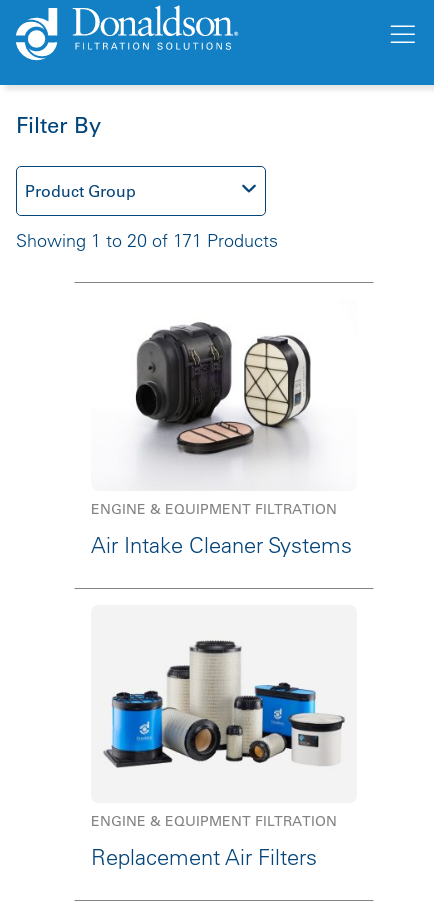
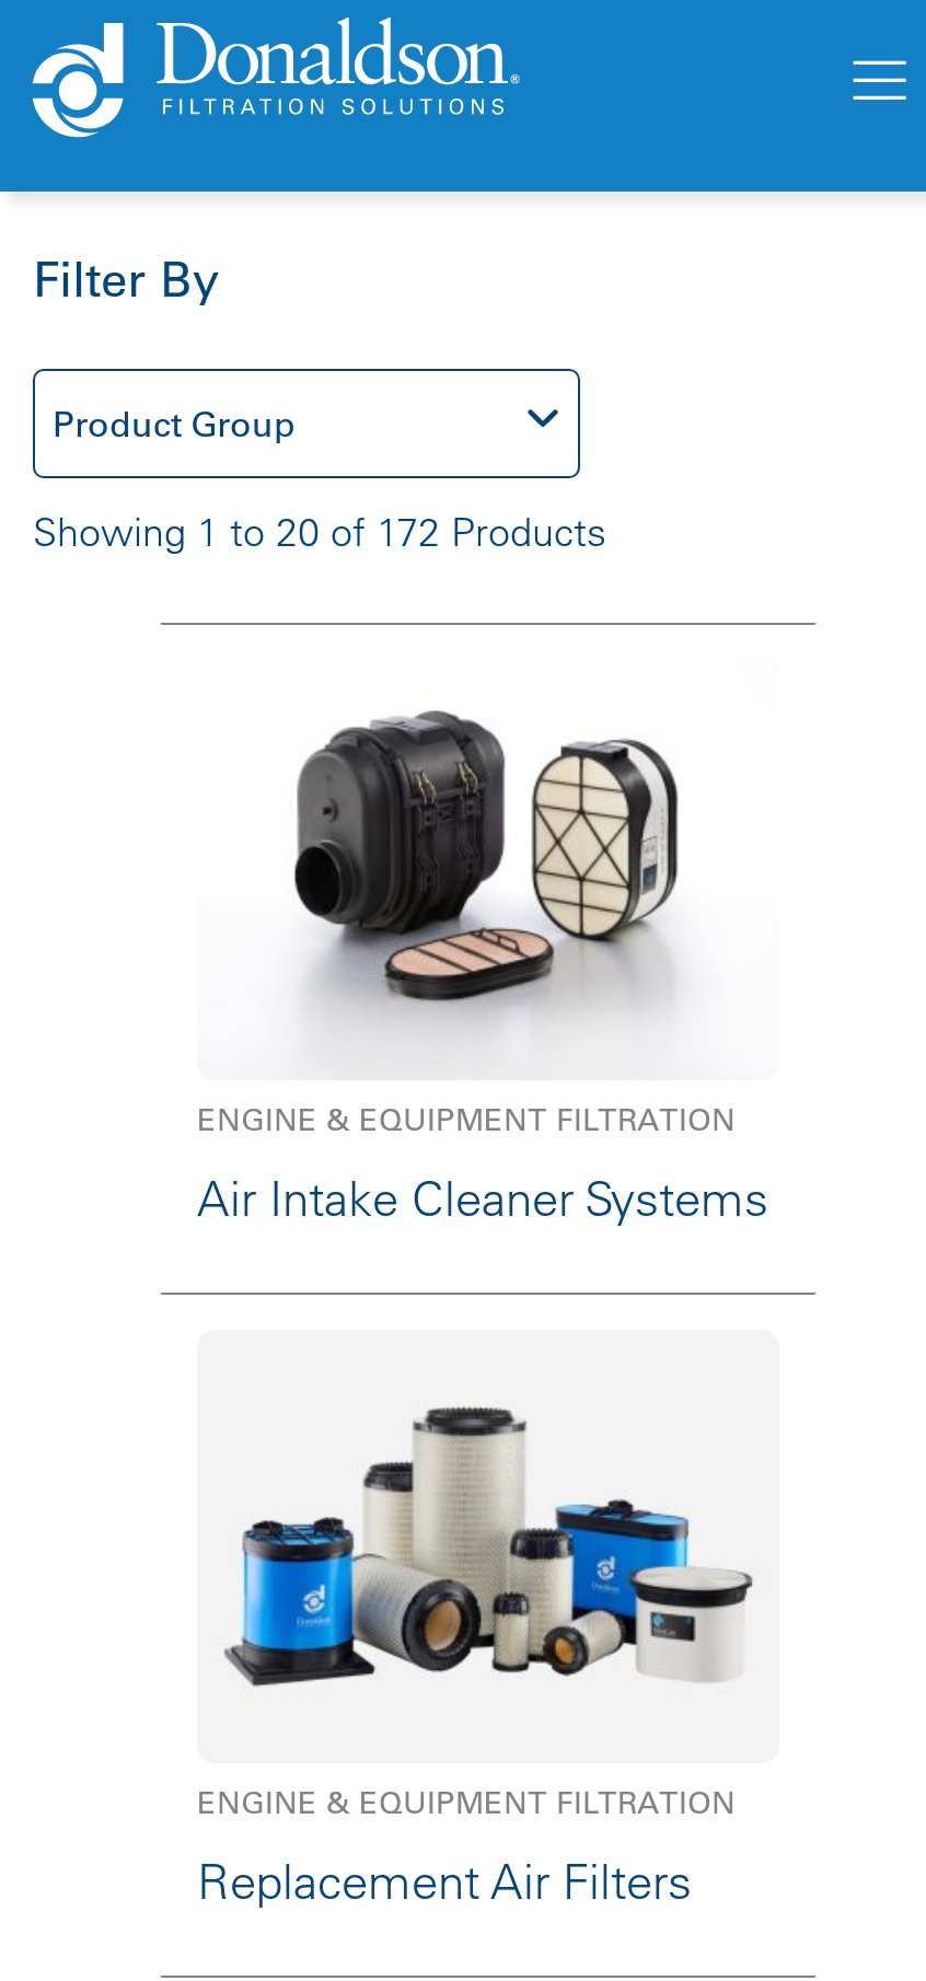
- Showing 1 to 20 of 171 Products
+ Showing 1 to 20 of 172 Products
